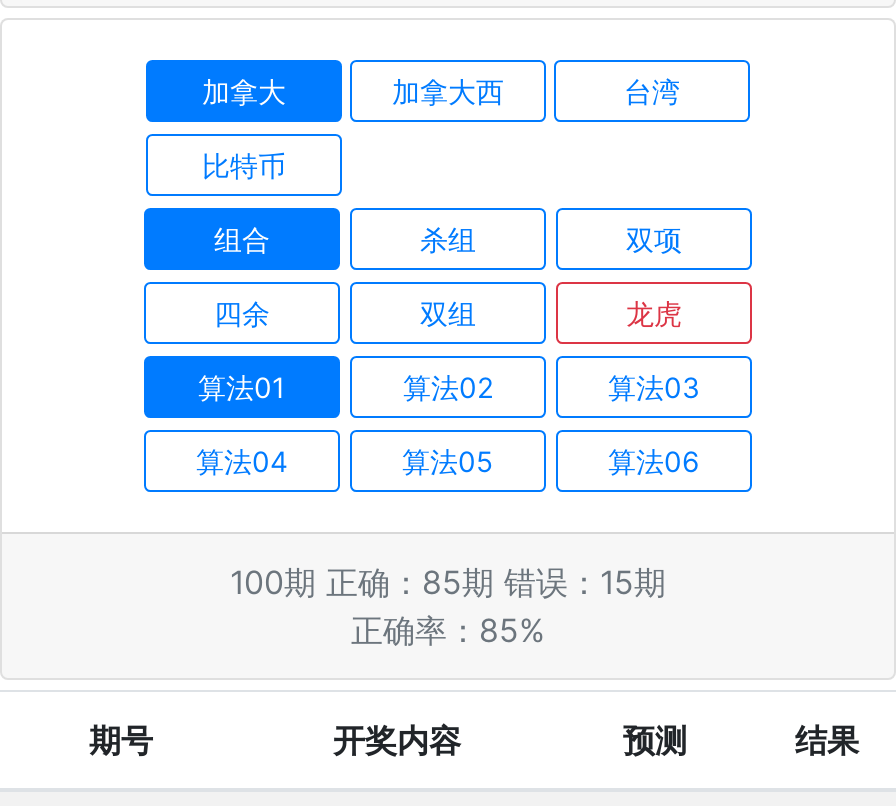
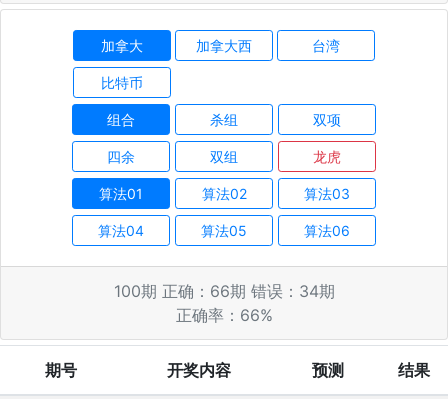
- 100期 正确：85期 错误：15期
+ 100期 正确：66期 错误：34期

- 正确率：85%
+ 正确率：66%
